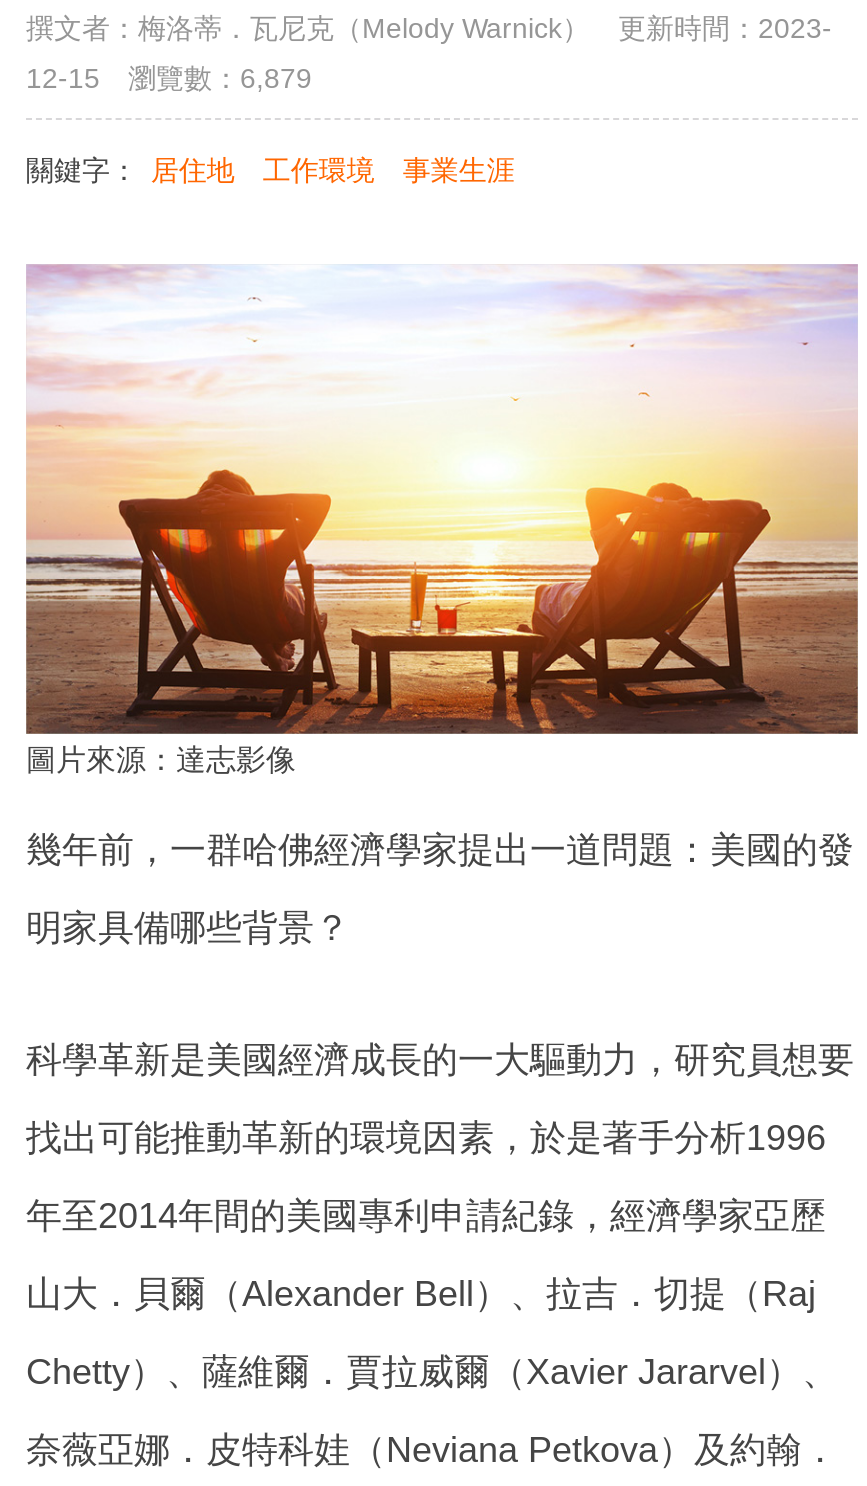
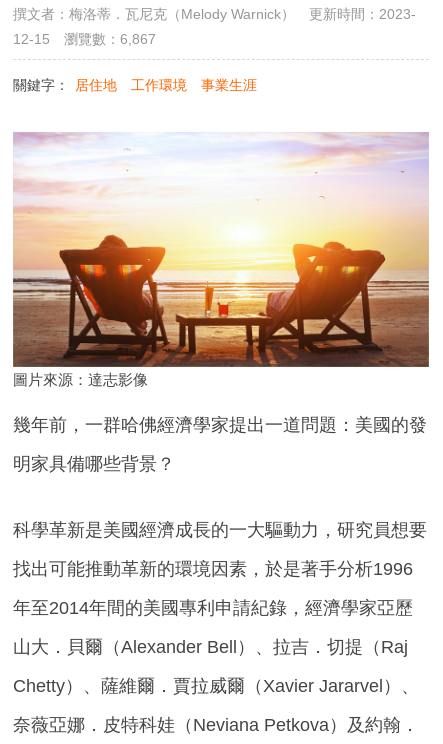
- 12-15 瀏覽數：6,879
+ 12-15 瀏覽數：6,867
